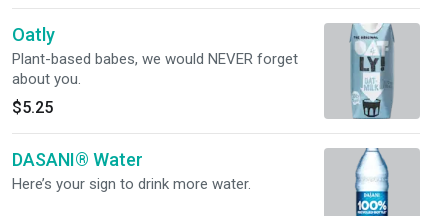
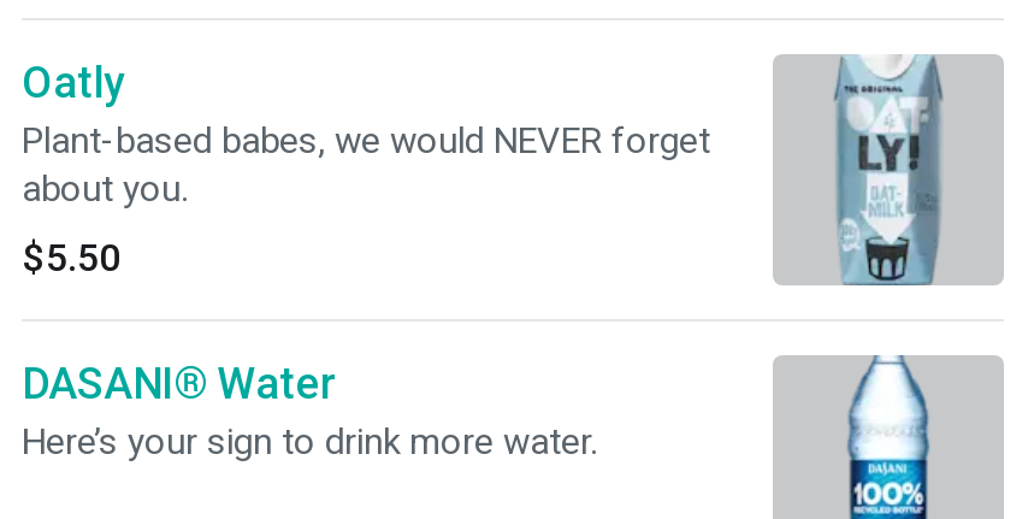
- $5.25
+ $5.50
